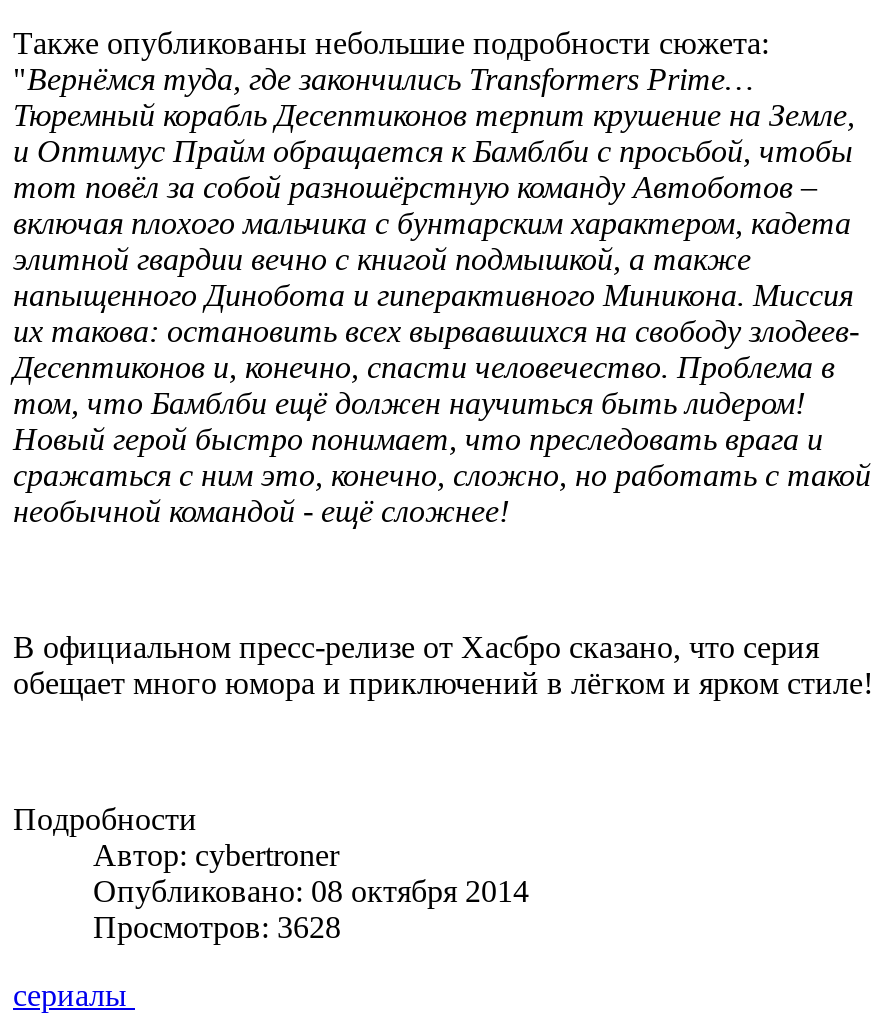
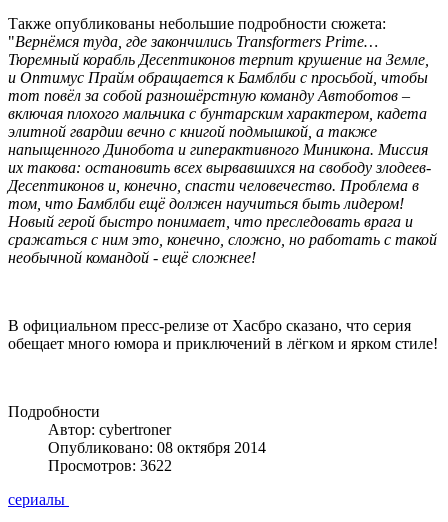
- Просмотров: 3628
+ Просмотров: 3622
